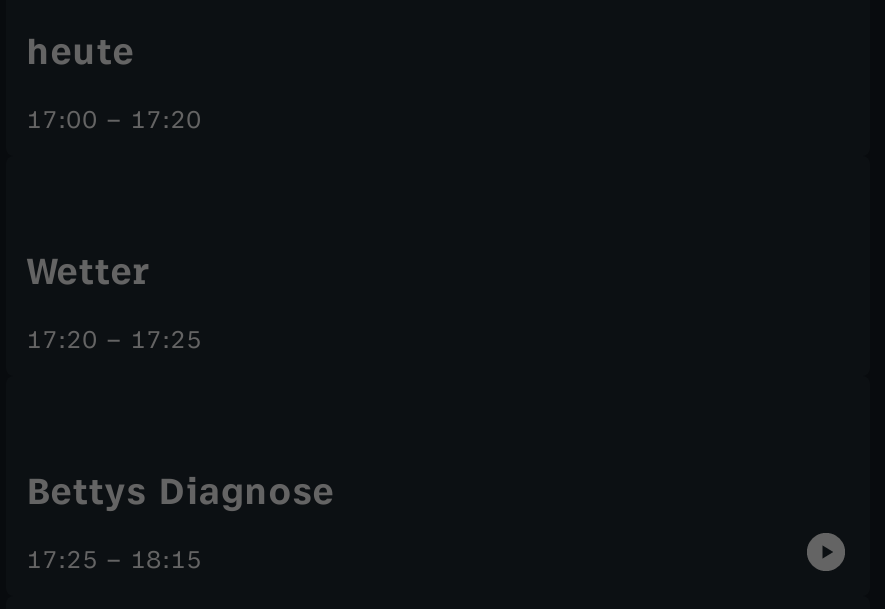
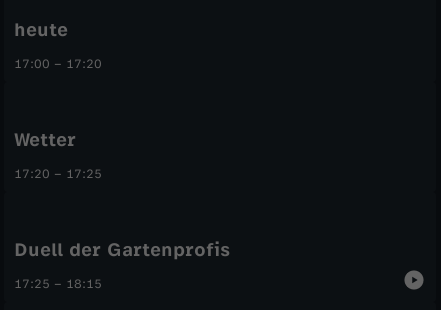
- Bettys Diagnose
+ Duell der Gartenprofis
